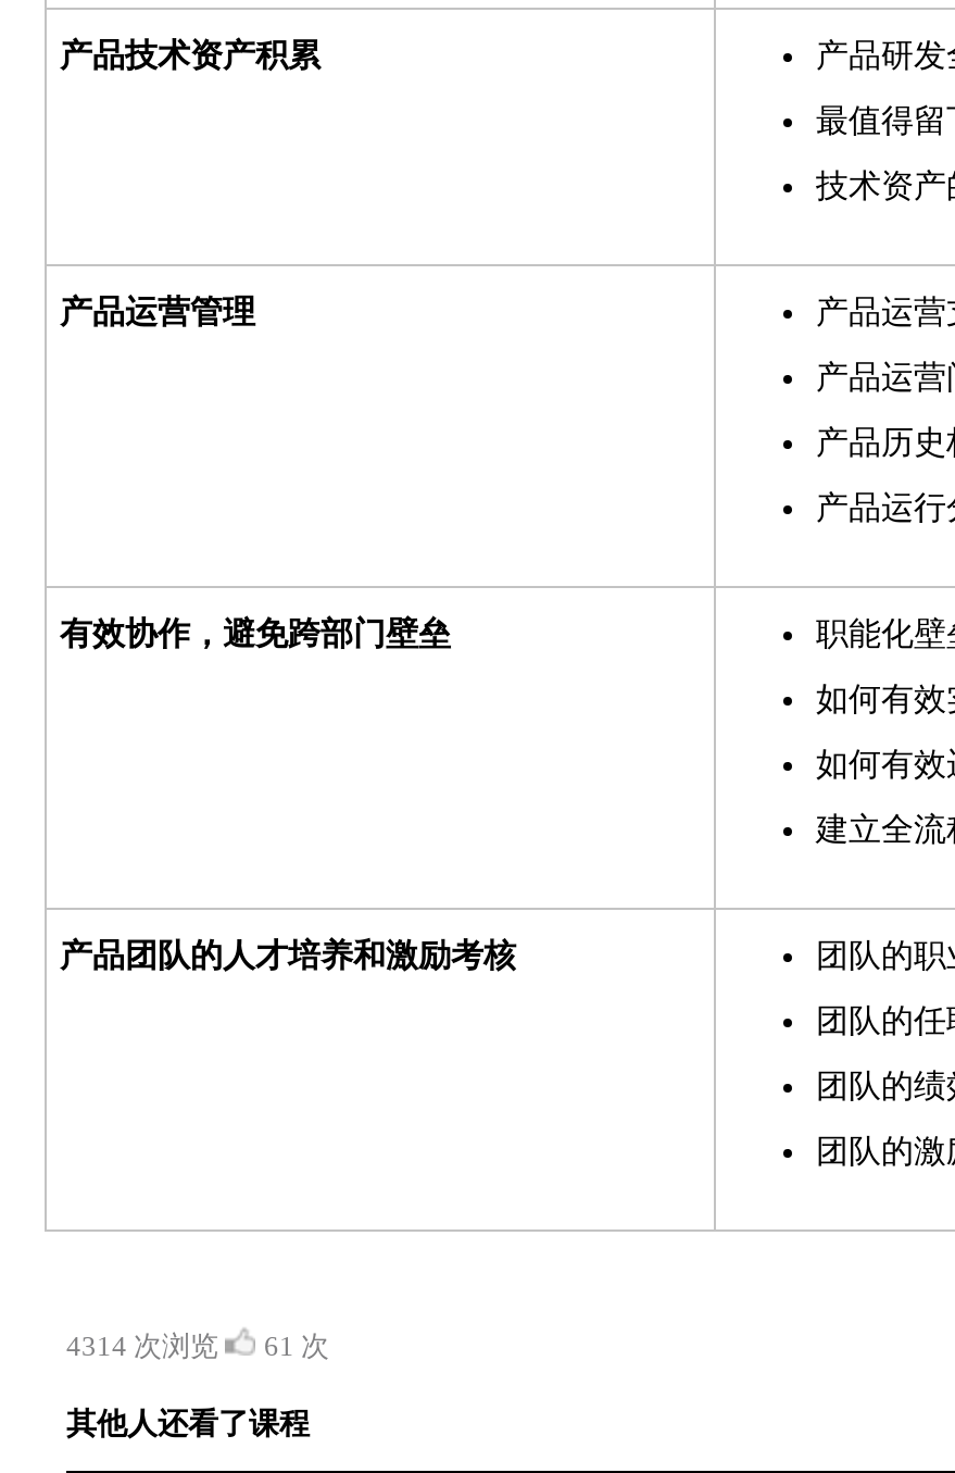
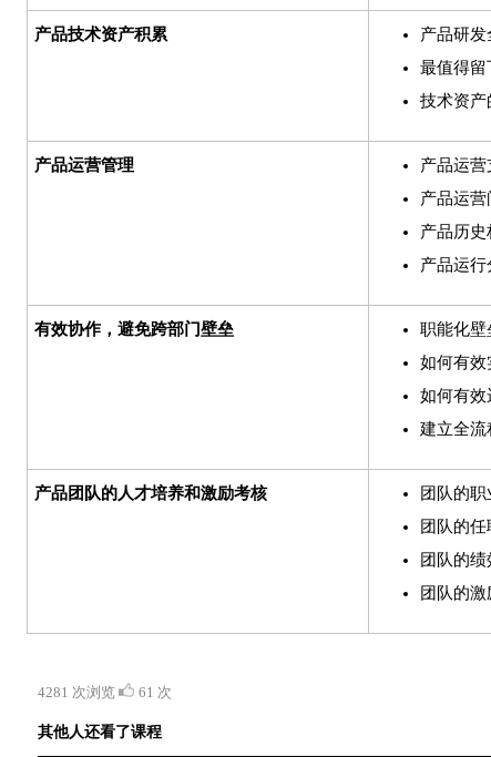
- 4314 次浏览 61 次
+ 4281 次浏览 61 次
